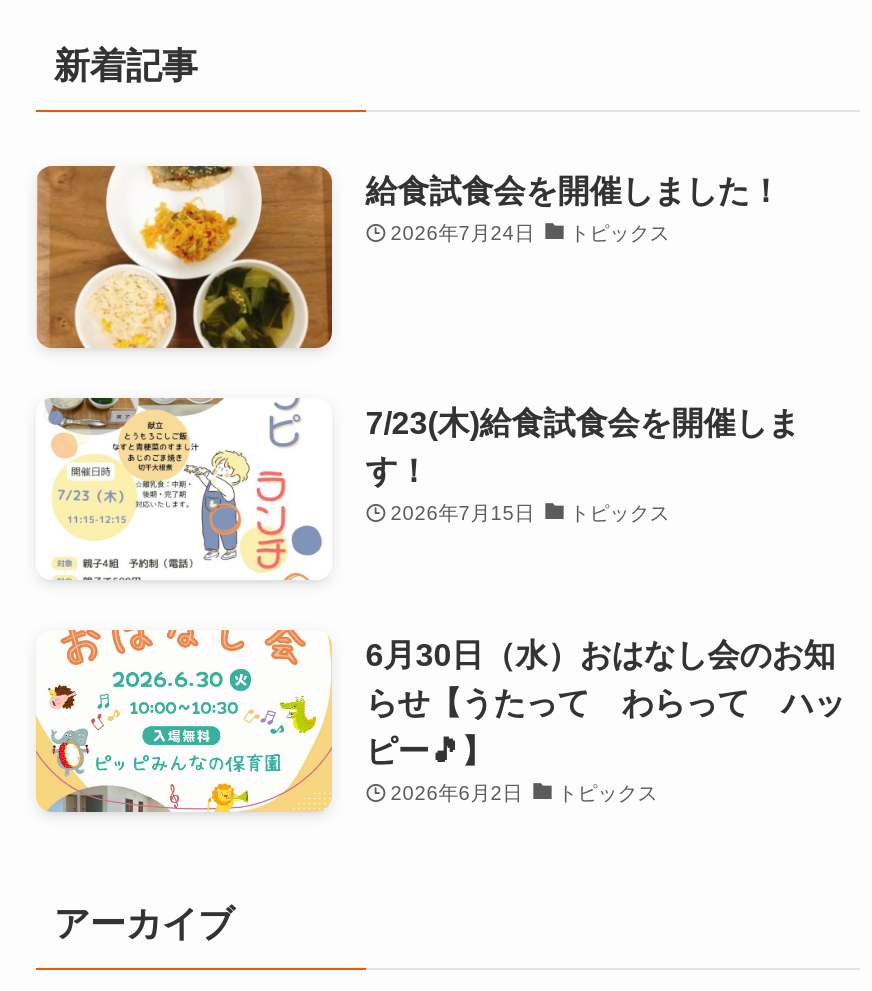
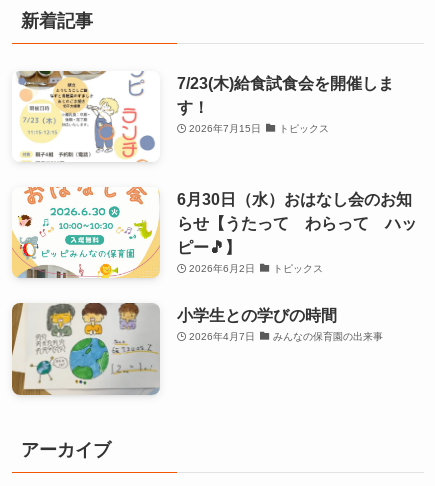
- [image]
- 給食試食会を開催しました！
- 2026年7月24日
- トピックス

moved up: [image] | 7/23(木)給食試食会を開催しま | す！ | ... | 2026年6月2日 | トピックス

+ [image]
+ 小学生との学びの時間
+ 2026年4月7日
+ みんなの保育園の出来事
